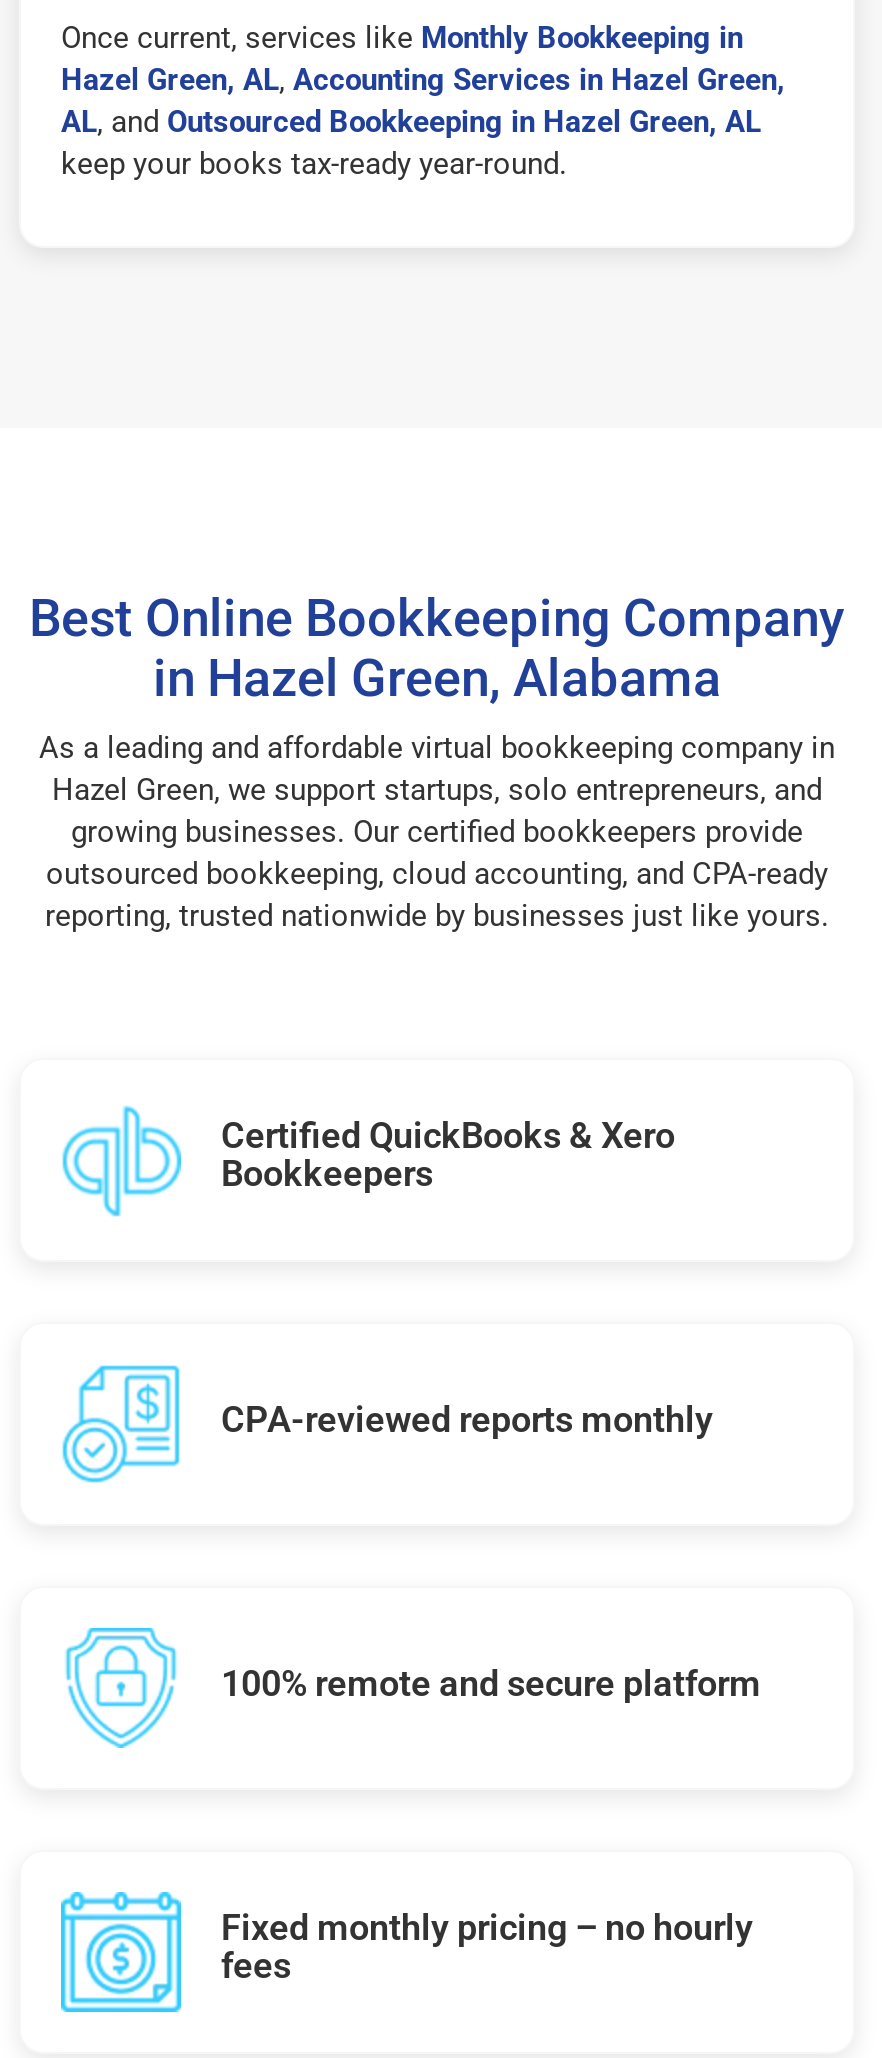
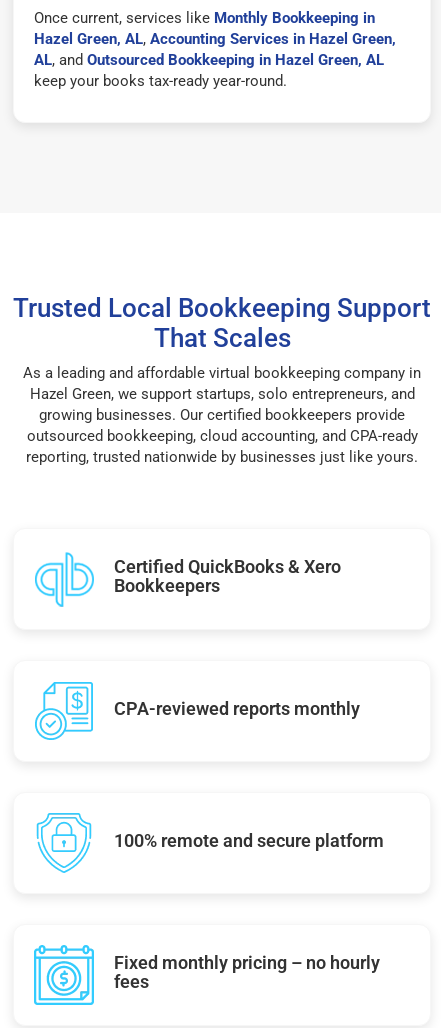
- Best Online Bookkeeping Company
- in Hazel Green, Alabama
+ Trusted Local Bookkeeping Support
+ That Scales
